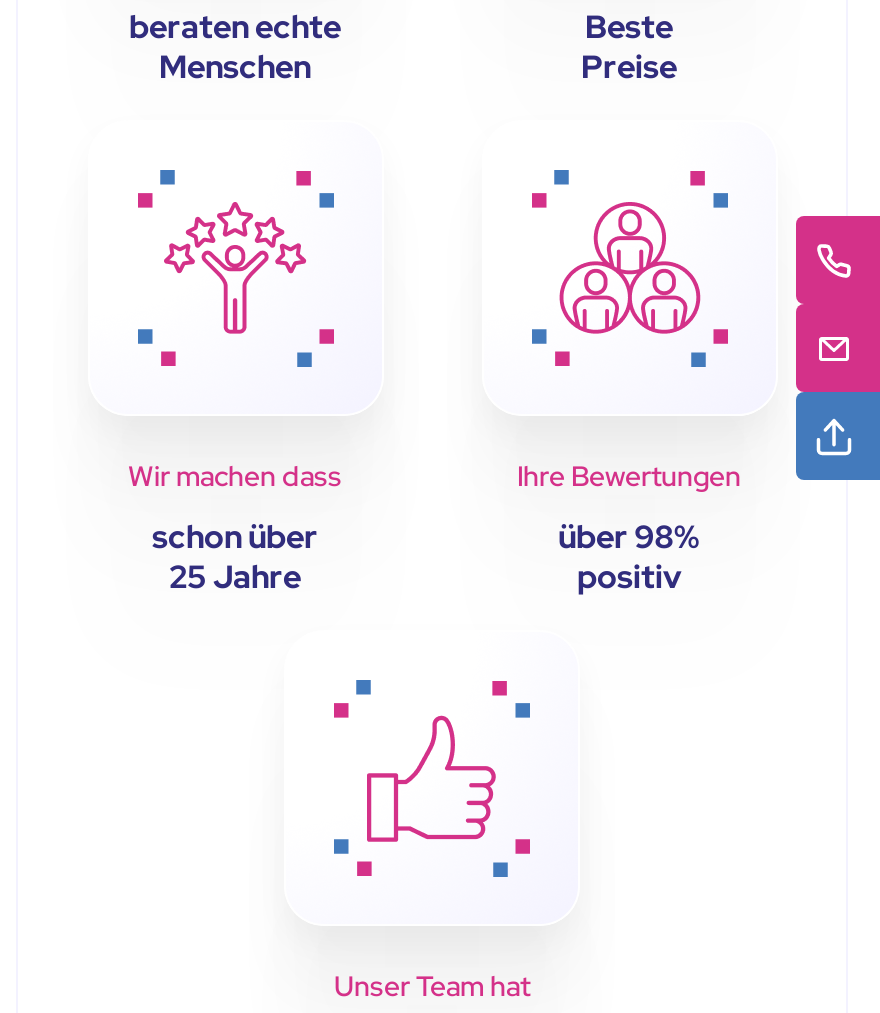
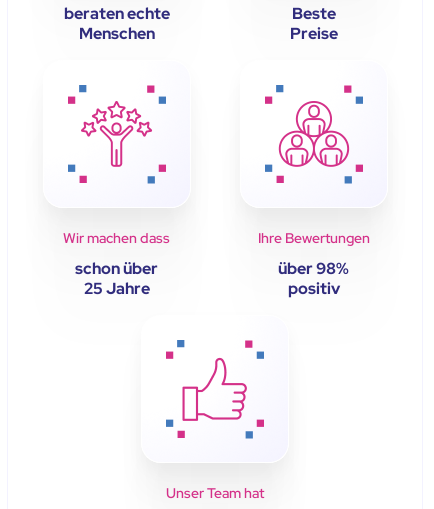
- [image]
